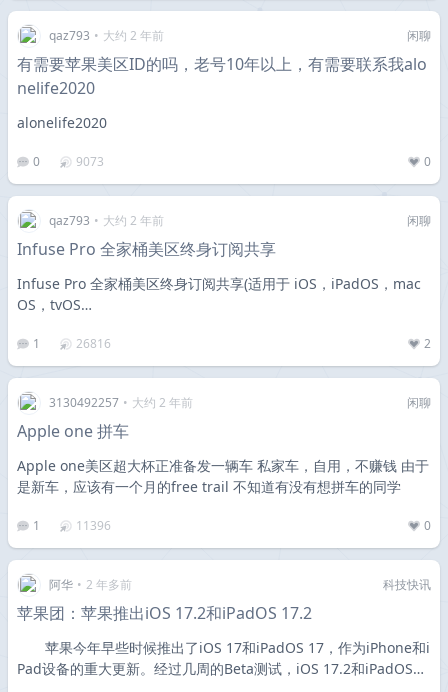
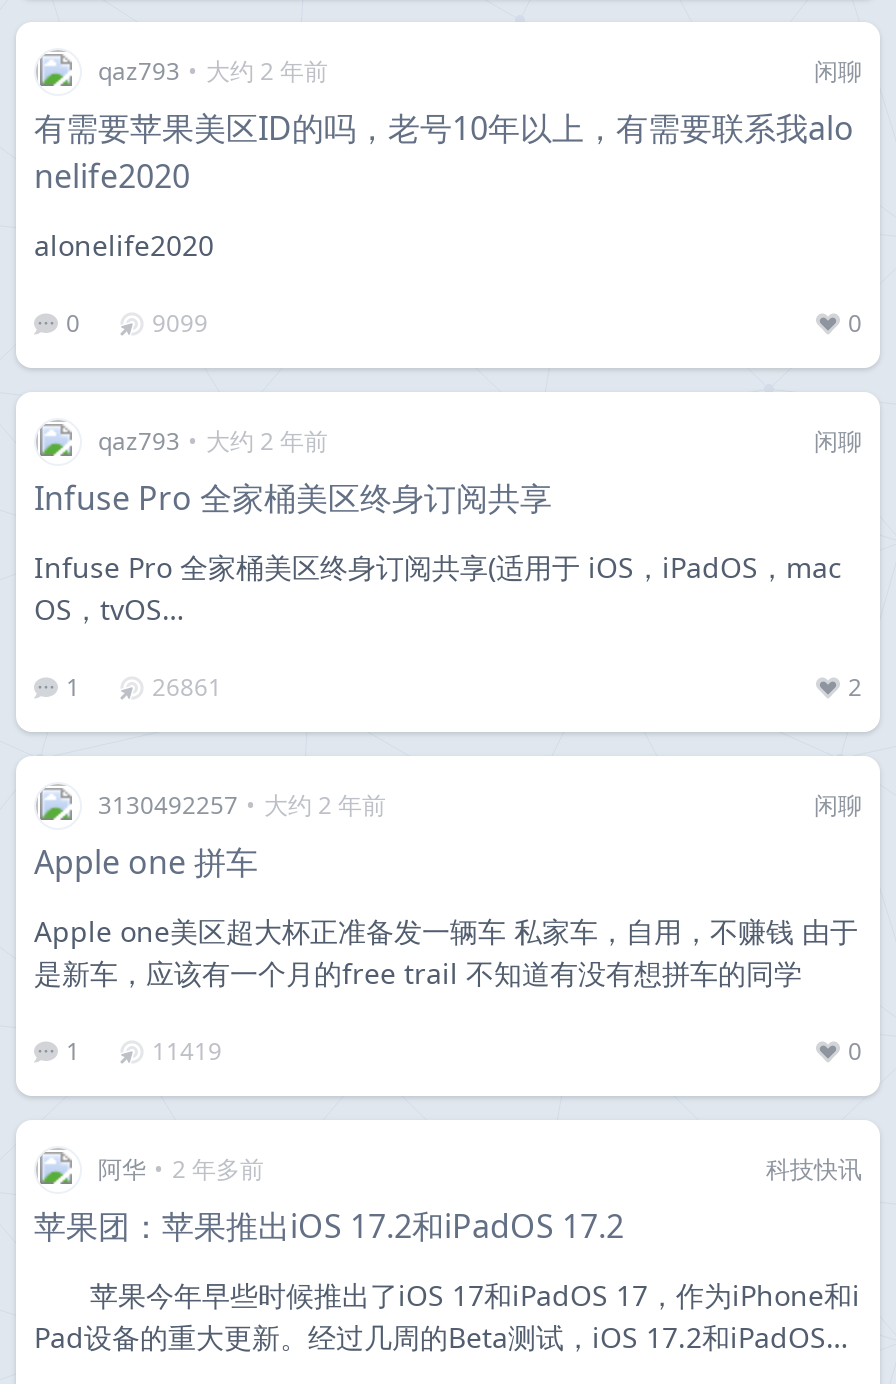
- 9073
+ 9099

- 26816
+ 26861

- 11396
+ 11419
